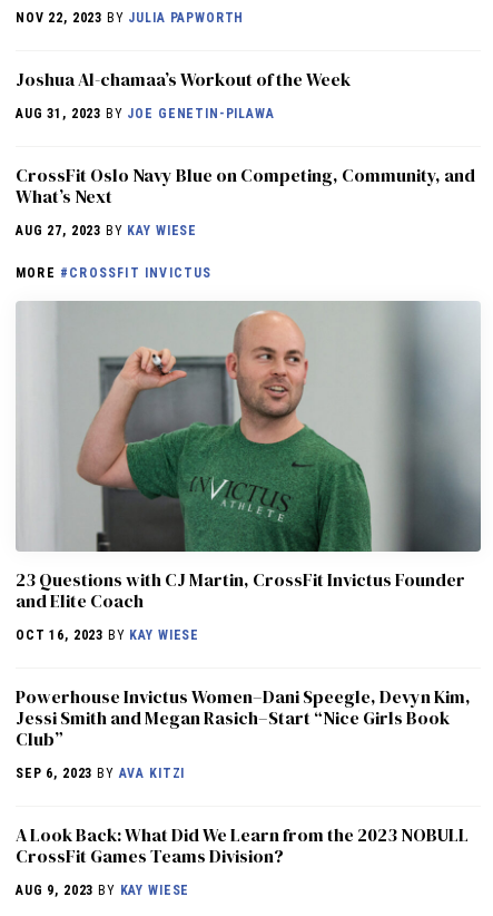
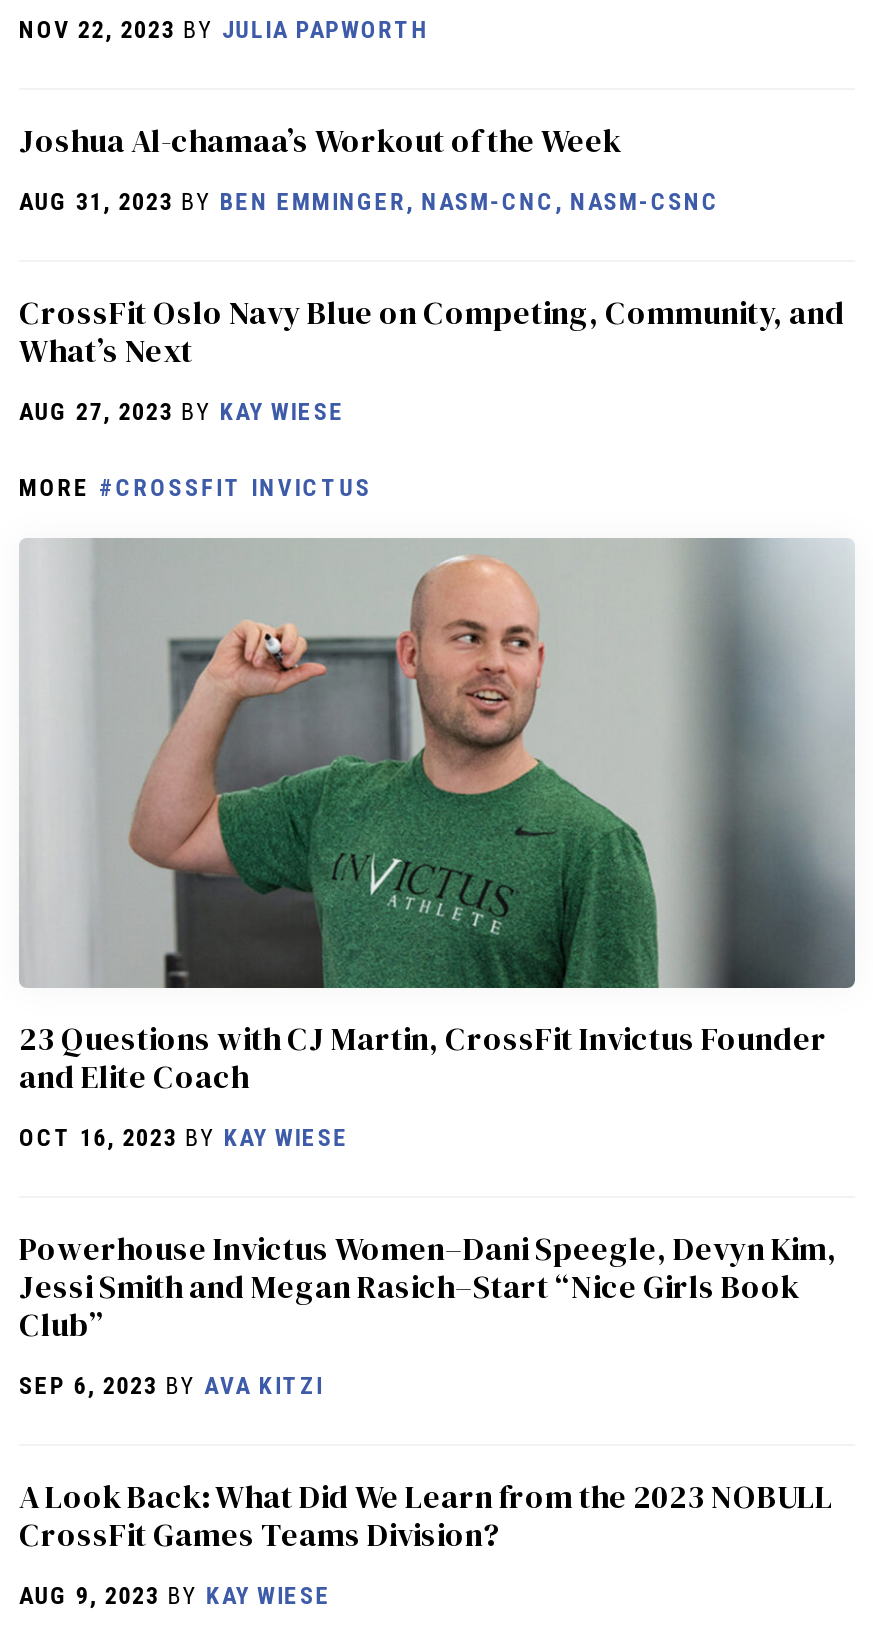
- AUG 31, 2023 BY JOE GENETIN-PILAWA
+ AUG 31, 2023 BY BEN EMMINGER, NASM-CNC, NASM-CSNC
